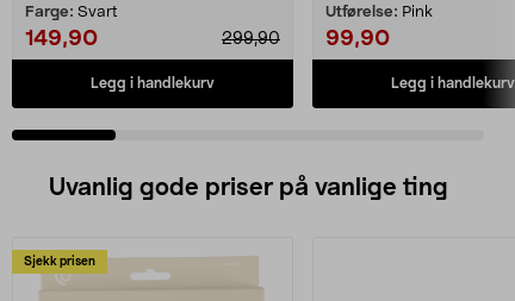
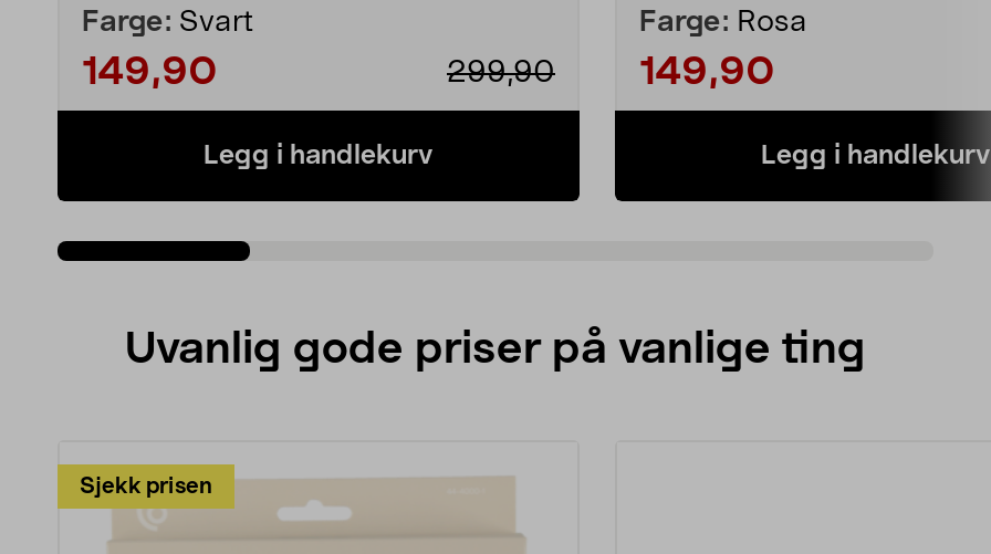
- Utførelse: Pink
- 99,90
+ Farge: Rosa
+ 149,90
